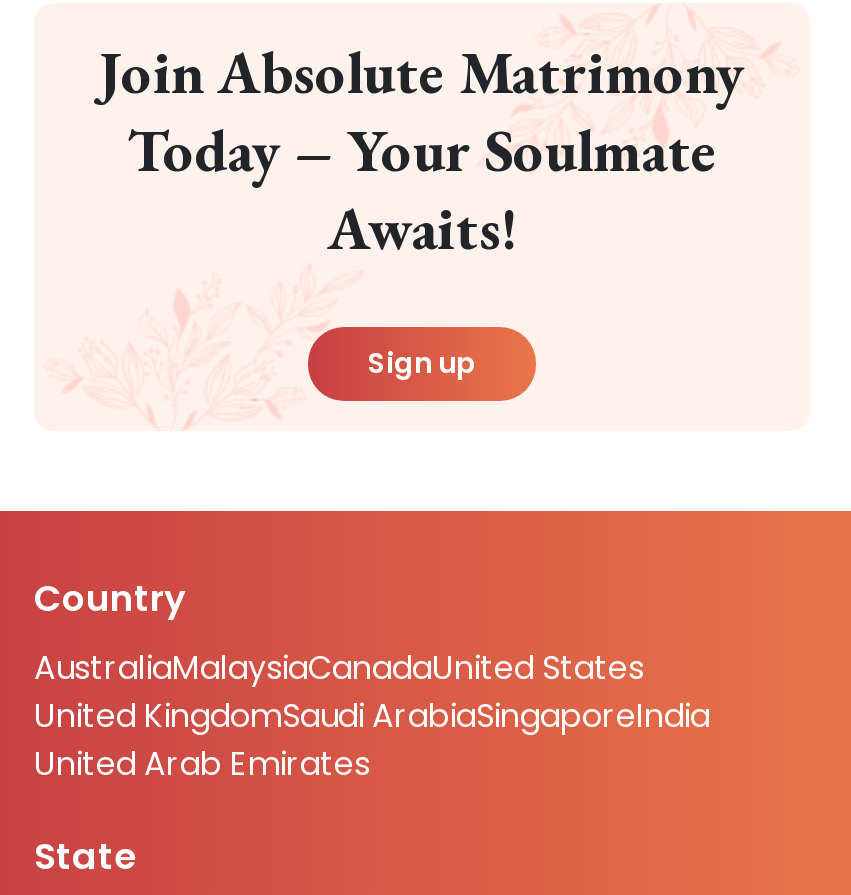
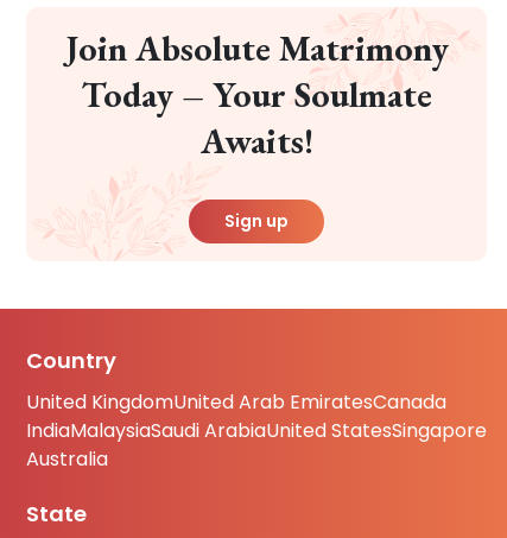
- AustraliaMalaysiaCanadaUnited States
- United KingdomSaudi ArabiaSingaporeIndia
- United Arab Emirates
+ United KingdomUnited Arab EmiratesCanada
+ IndiaMalaysiaSaudi ArabiaUnited StatesSingapore
+ Australia
